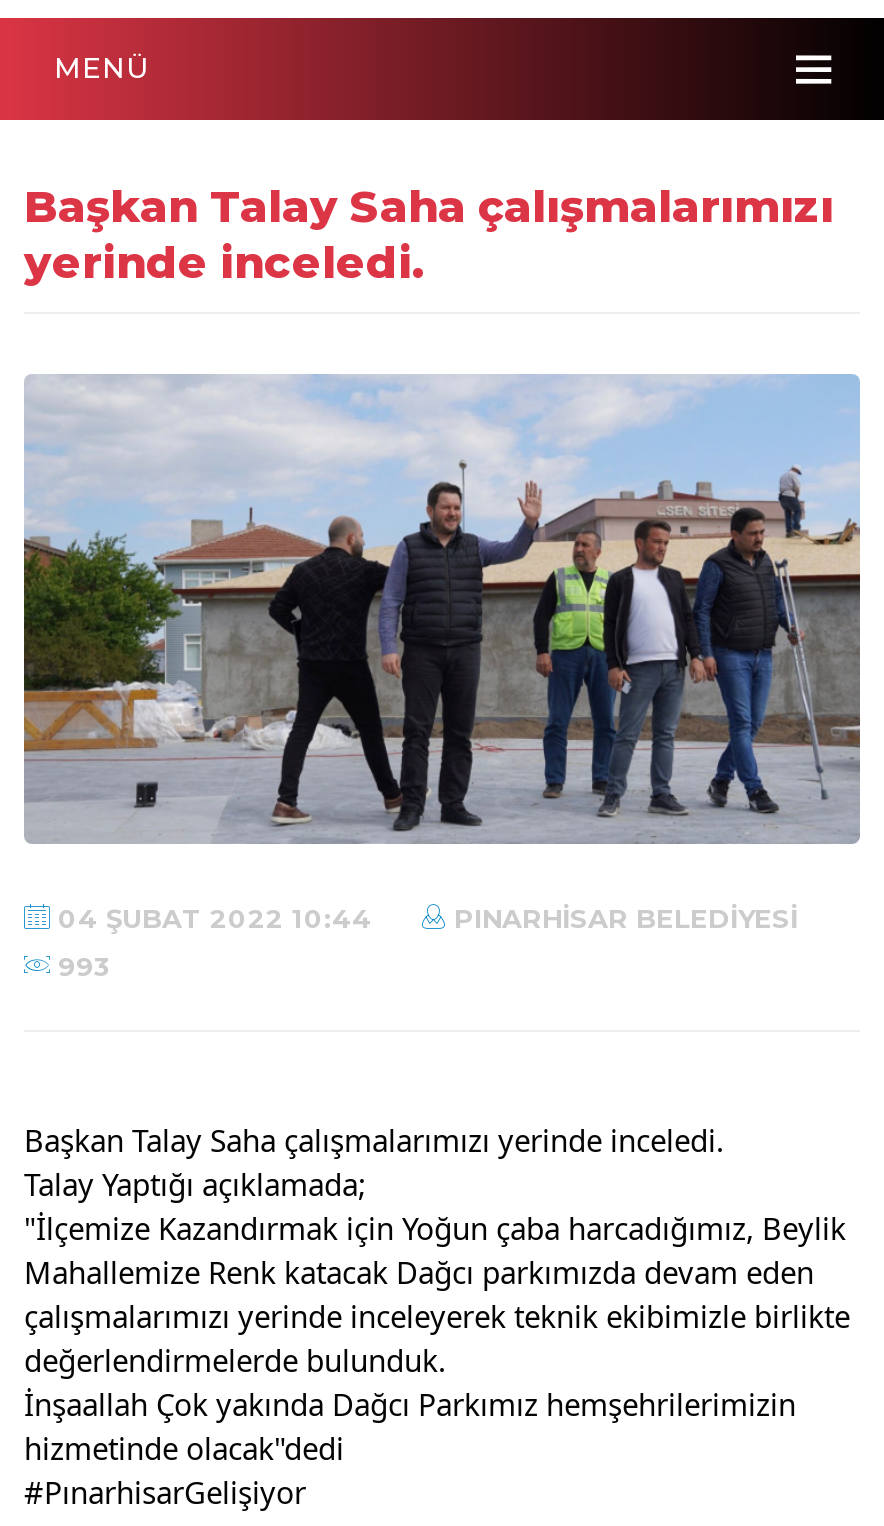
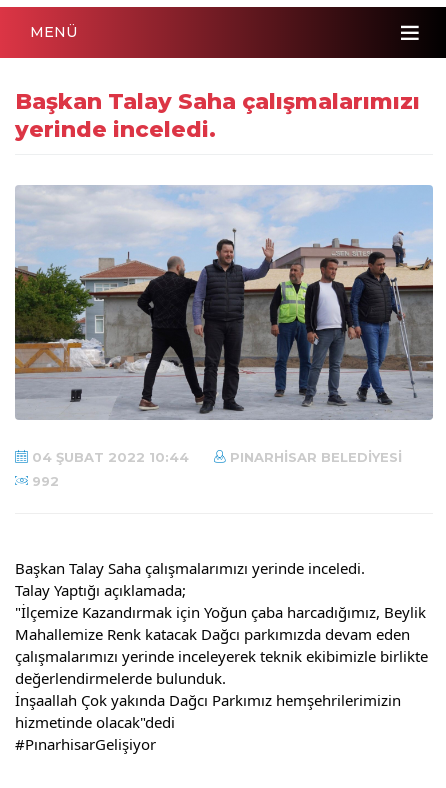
- 993
+ 992
